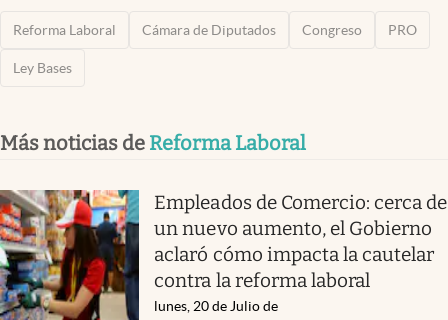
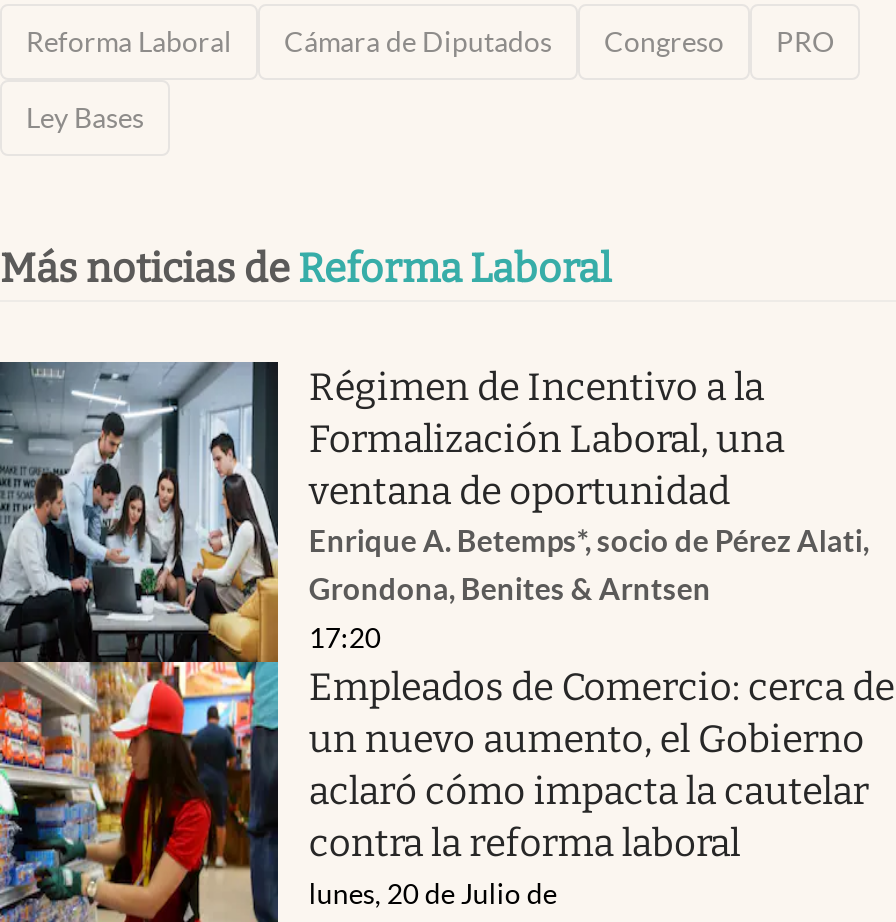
+ [image]
+ Régimen de Incentivo a la
+ Formalización Laboral, una
+ ventana de oportunidad
+ Enrique A. Betemps*, socio de Pérez Alati,
+ Grondona, Benites & Arntsen
+ 17:20
